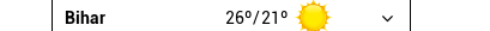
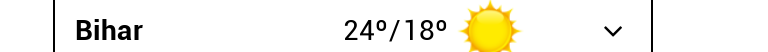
- 26º 21º
+ 24º 18º
